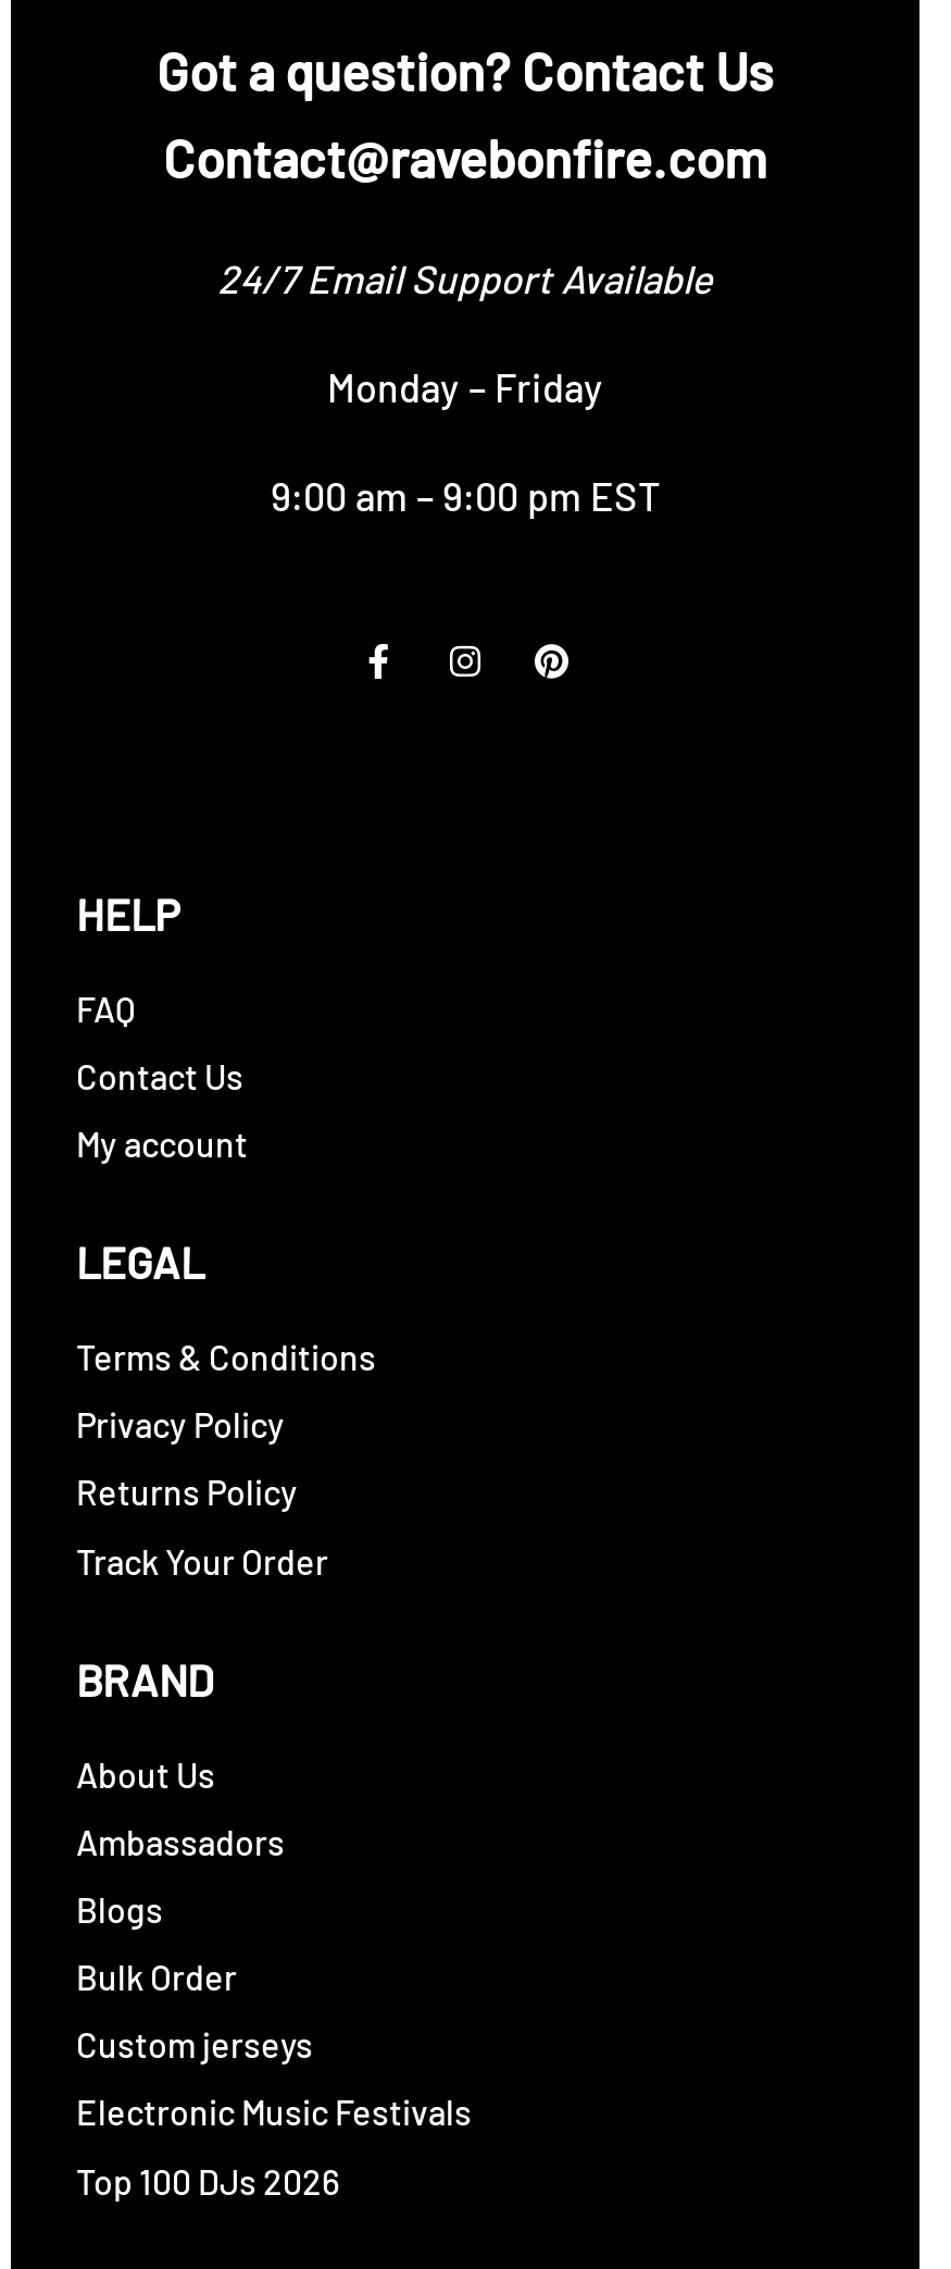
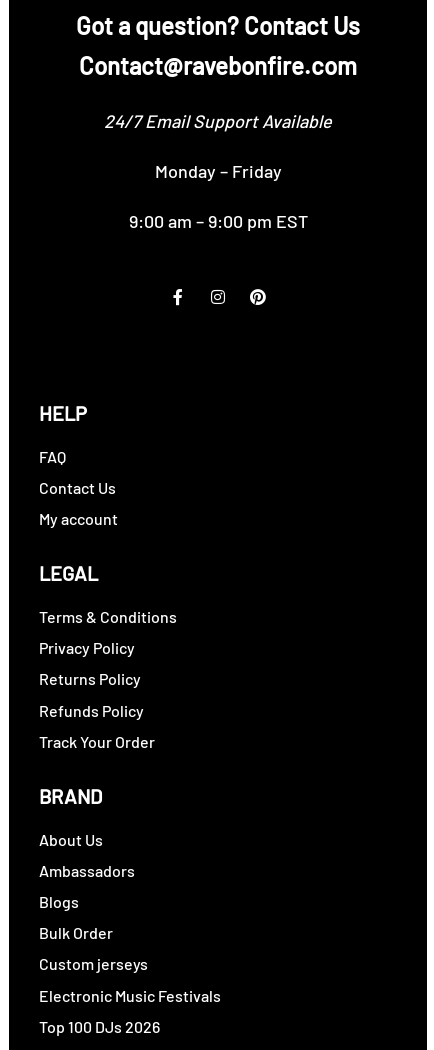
+ Refunds Policy
